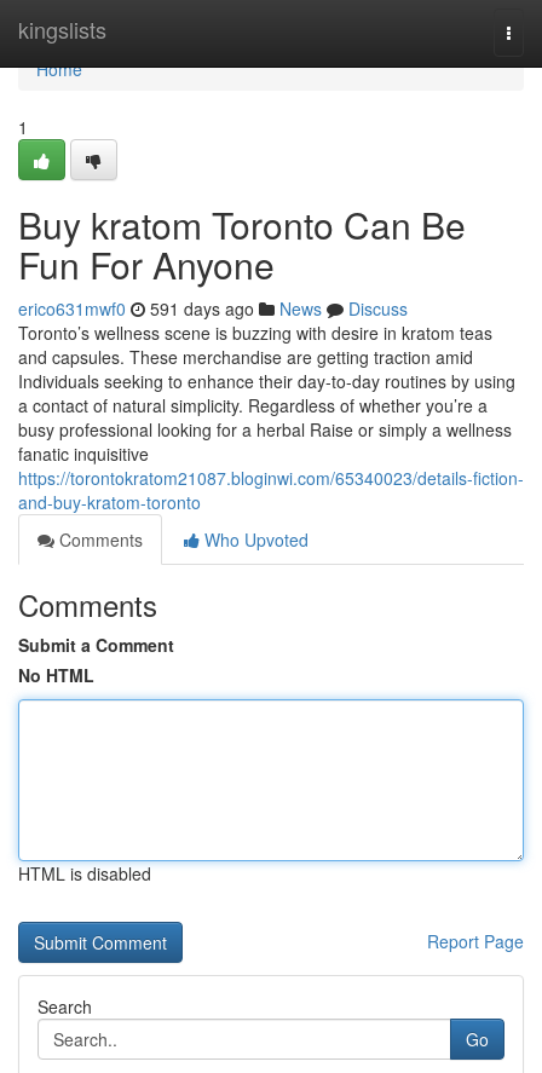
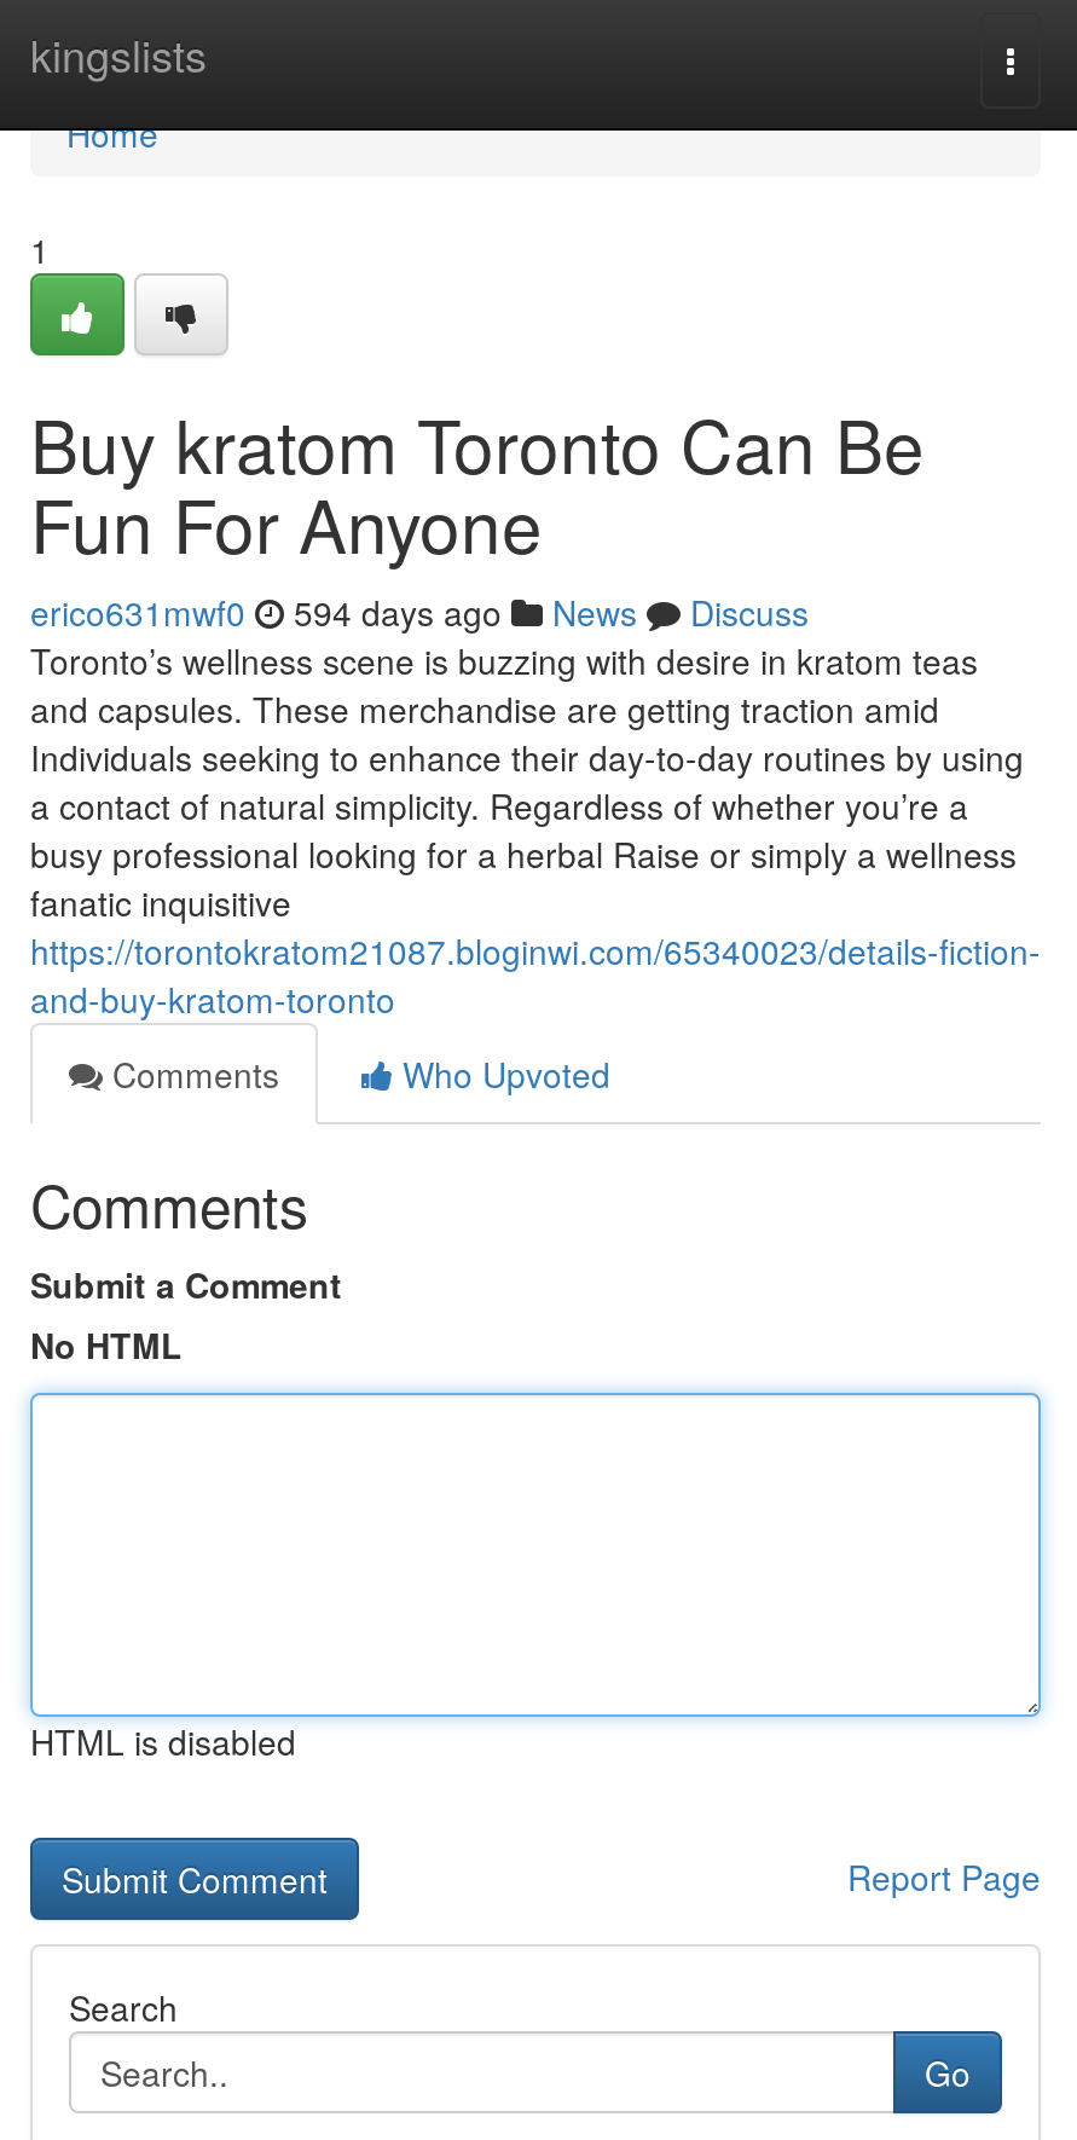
- erico631mwf0 591 days ago News Discuss
+ erico631mwf0 594 days ago News Discuss
